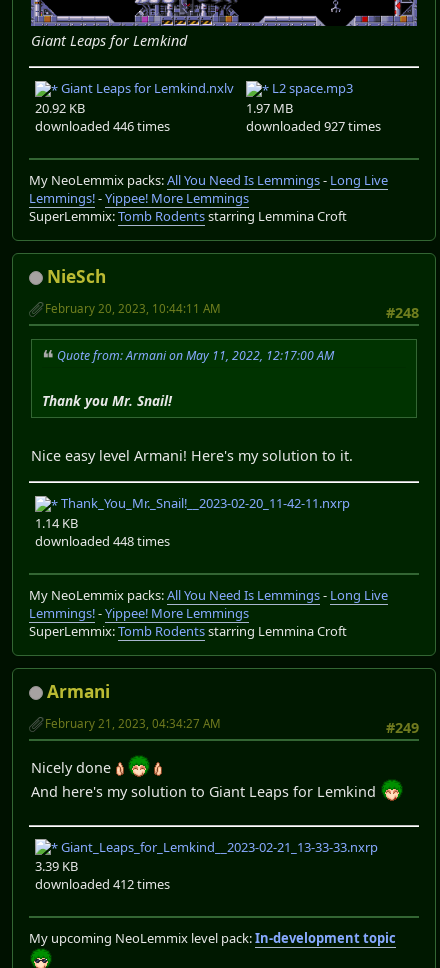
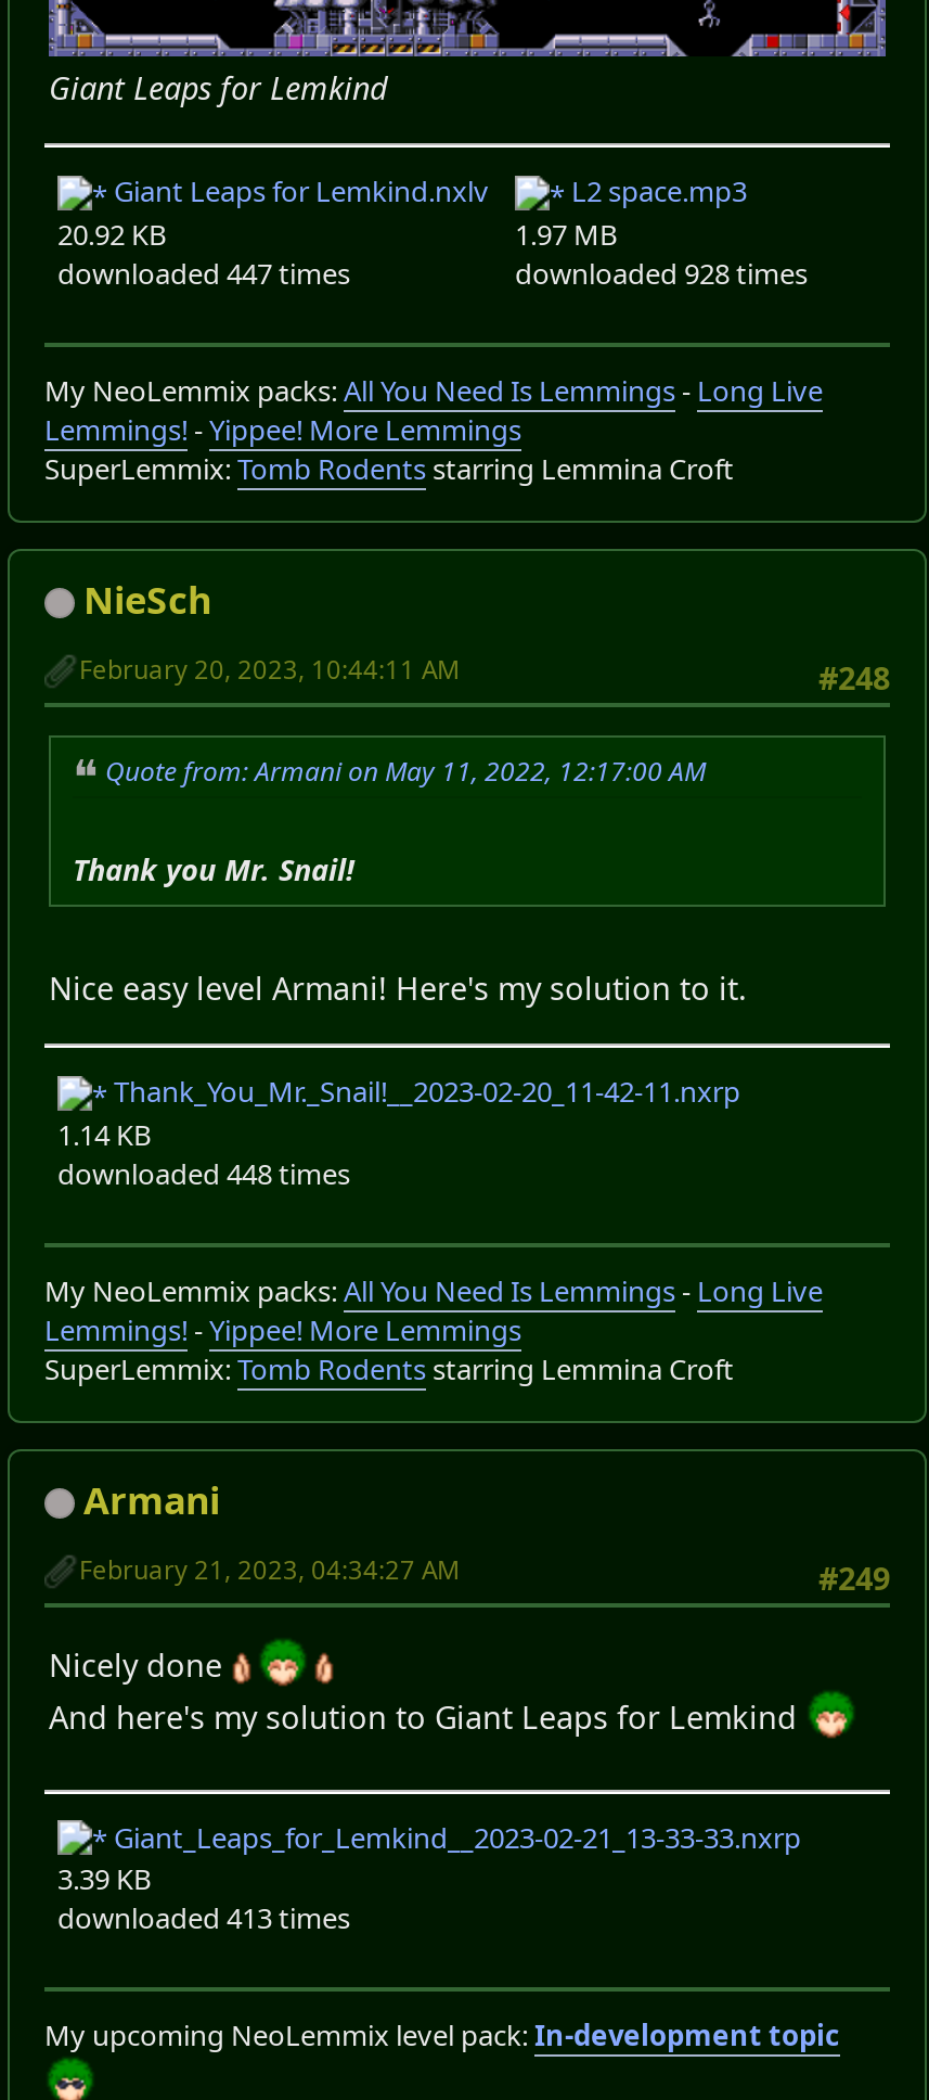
- downloaded 446 times
+ downloaded 447 times

- downloaded 927 times
+ downloaded 928 times

- downloaded 412 times
+ downloaded 413 times
